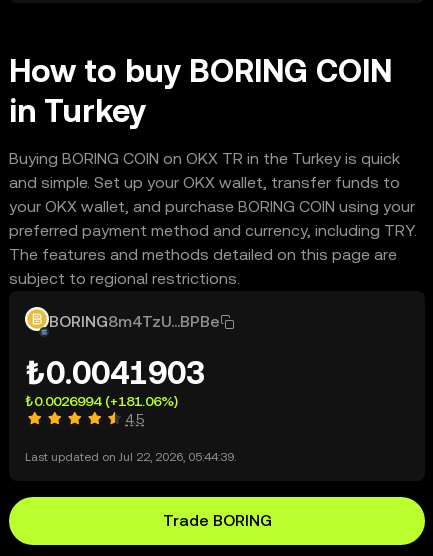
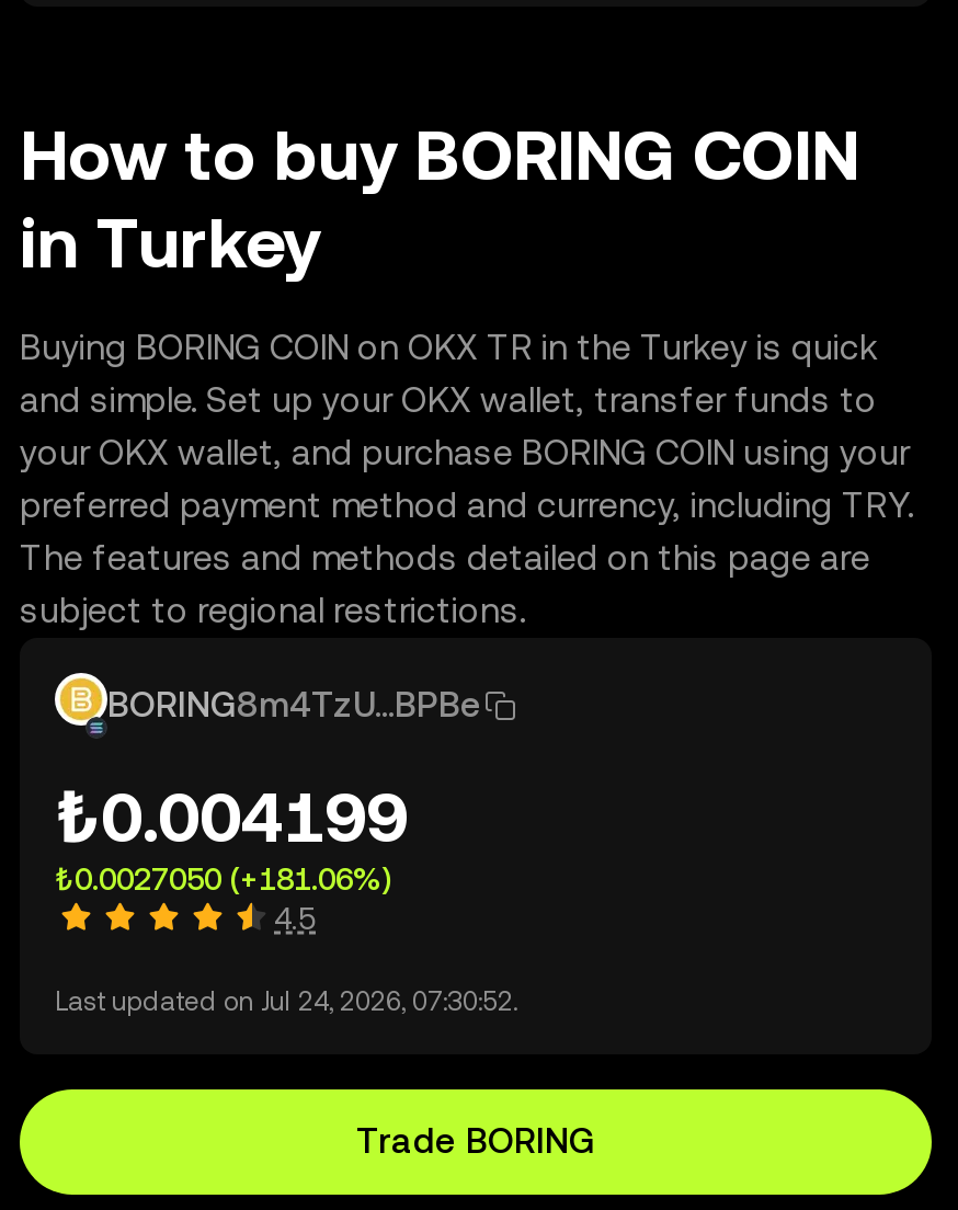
- ₺0.0041903
+ ₺0.004199

- ₺0.0026994 (+181.06%)
+ ₺0.0027050 (+181.06%)

- Last updated on Jul 22, 2026, 05:44:39.
+ Last updated on Jul 24, 2026, 07:30:52.
